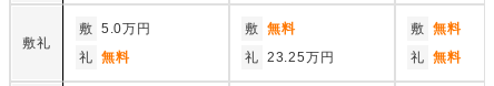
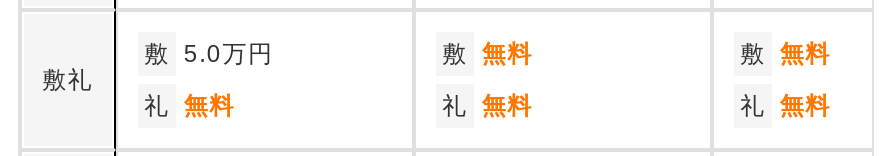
- 礼 23.25万円
+ 礼 無料
